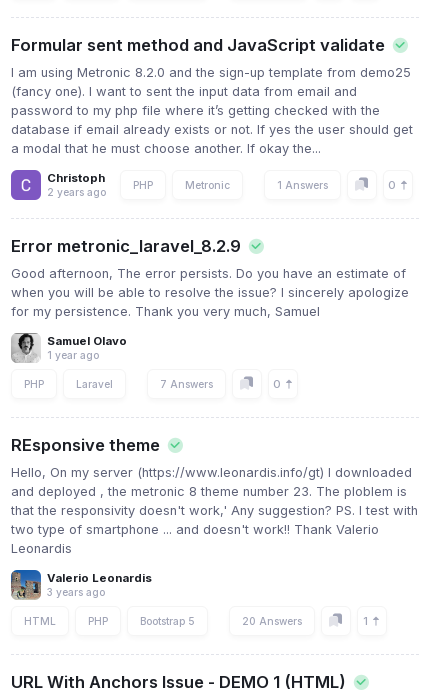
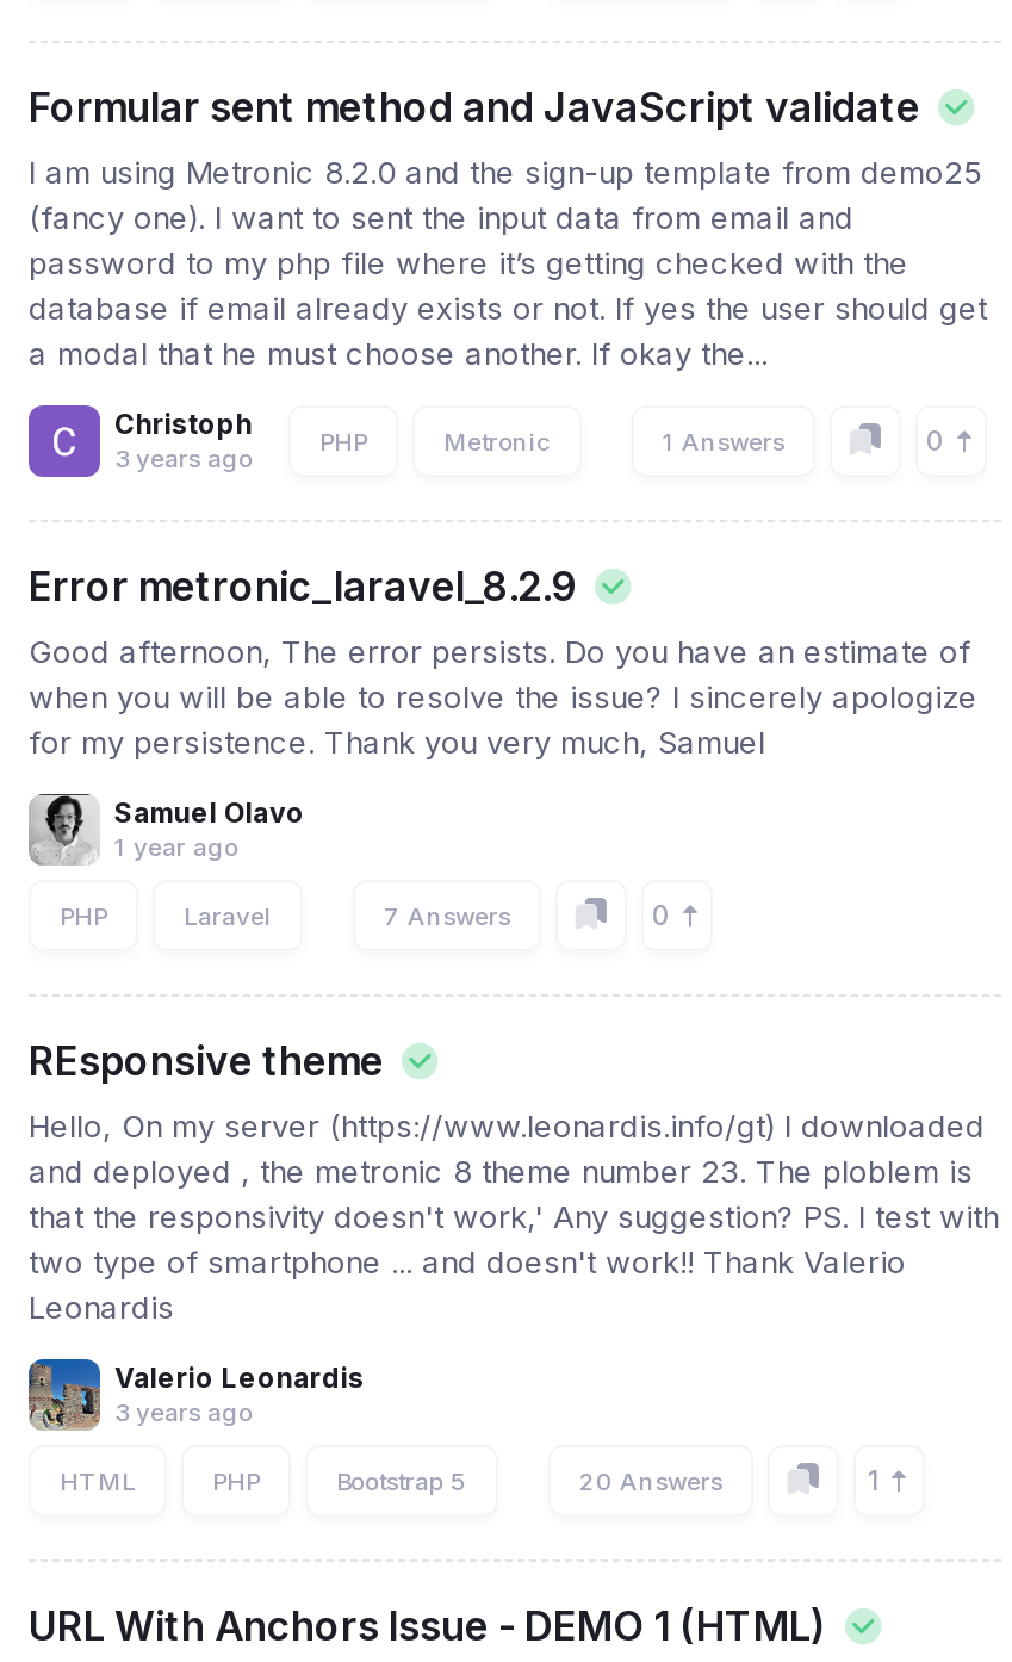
- 2 years ago
+ 3 years ago
